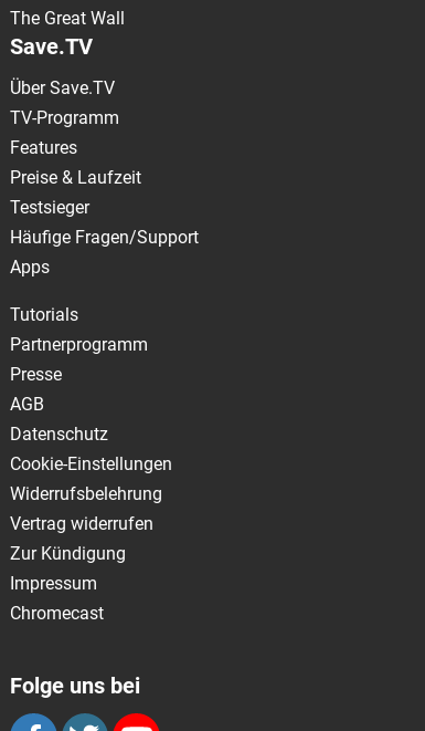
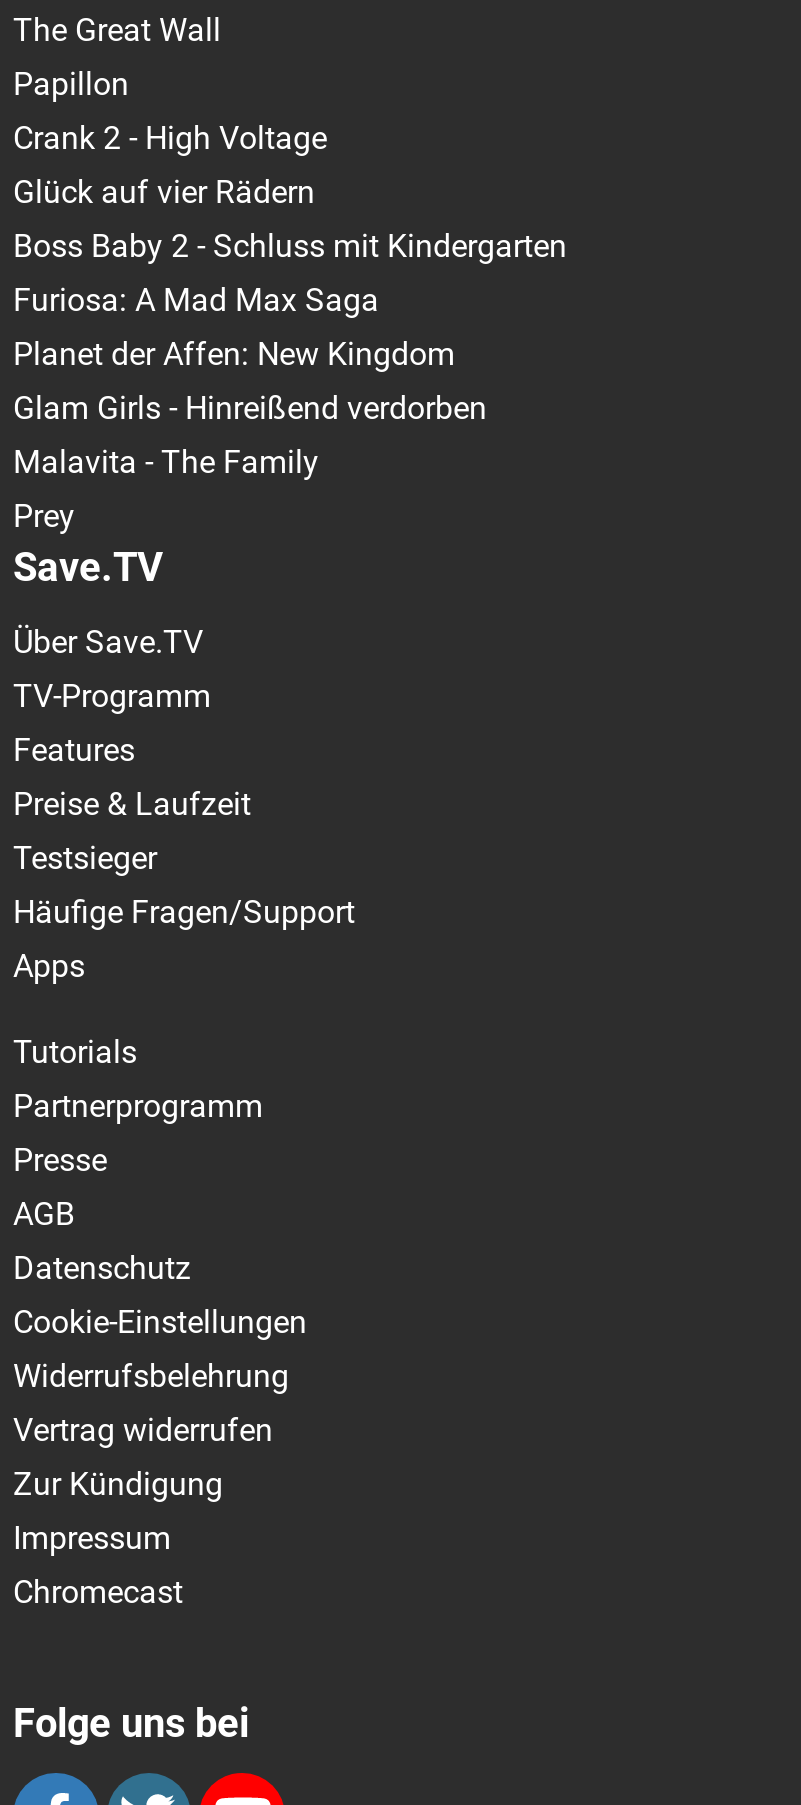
+ Papillon
+ Crank 2 - High Voltage
+ Glück auf vier Rädern
+ Boss Baby 2 - Schluss mit Kindergarten
+ Furiosa: A Mad Max Saga
+ Planet der Affen: New Kingdom
+ Glam Girls - Hinreißend verdorben
+ Malavita - The Family
+ Prey
